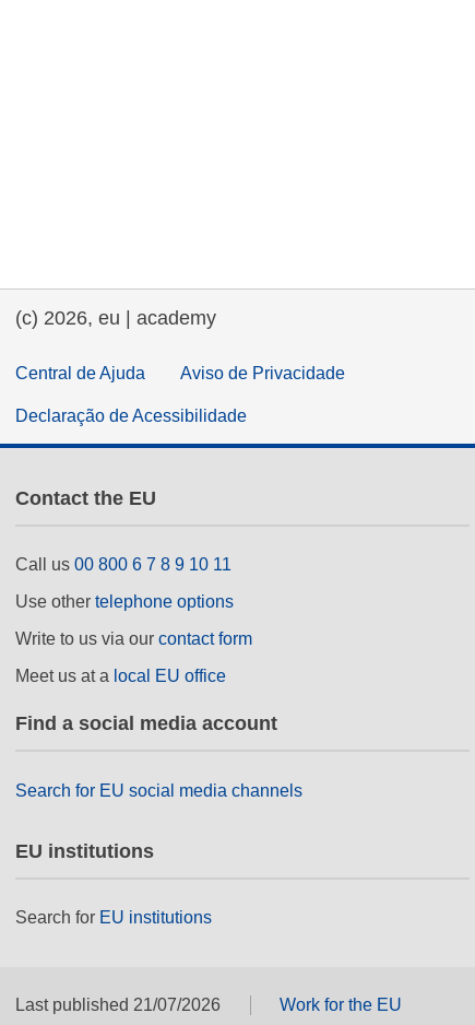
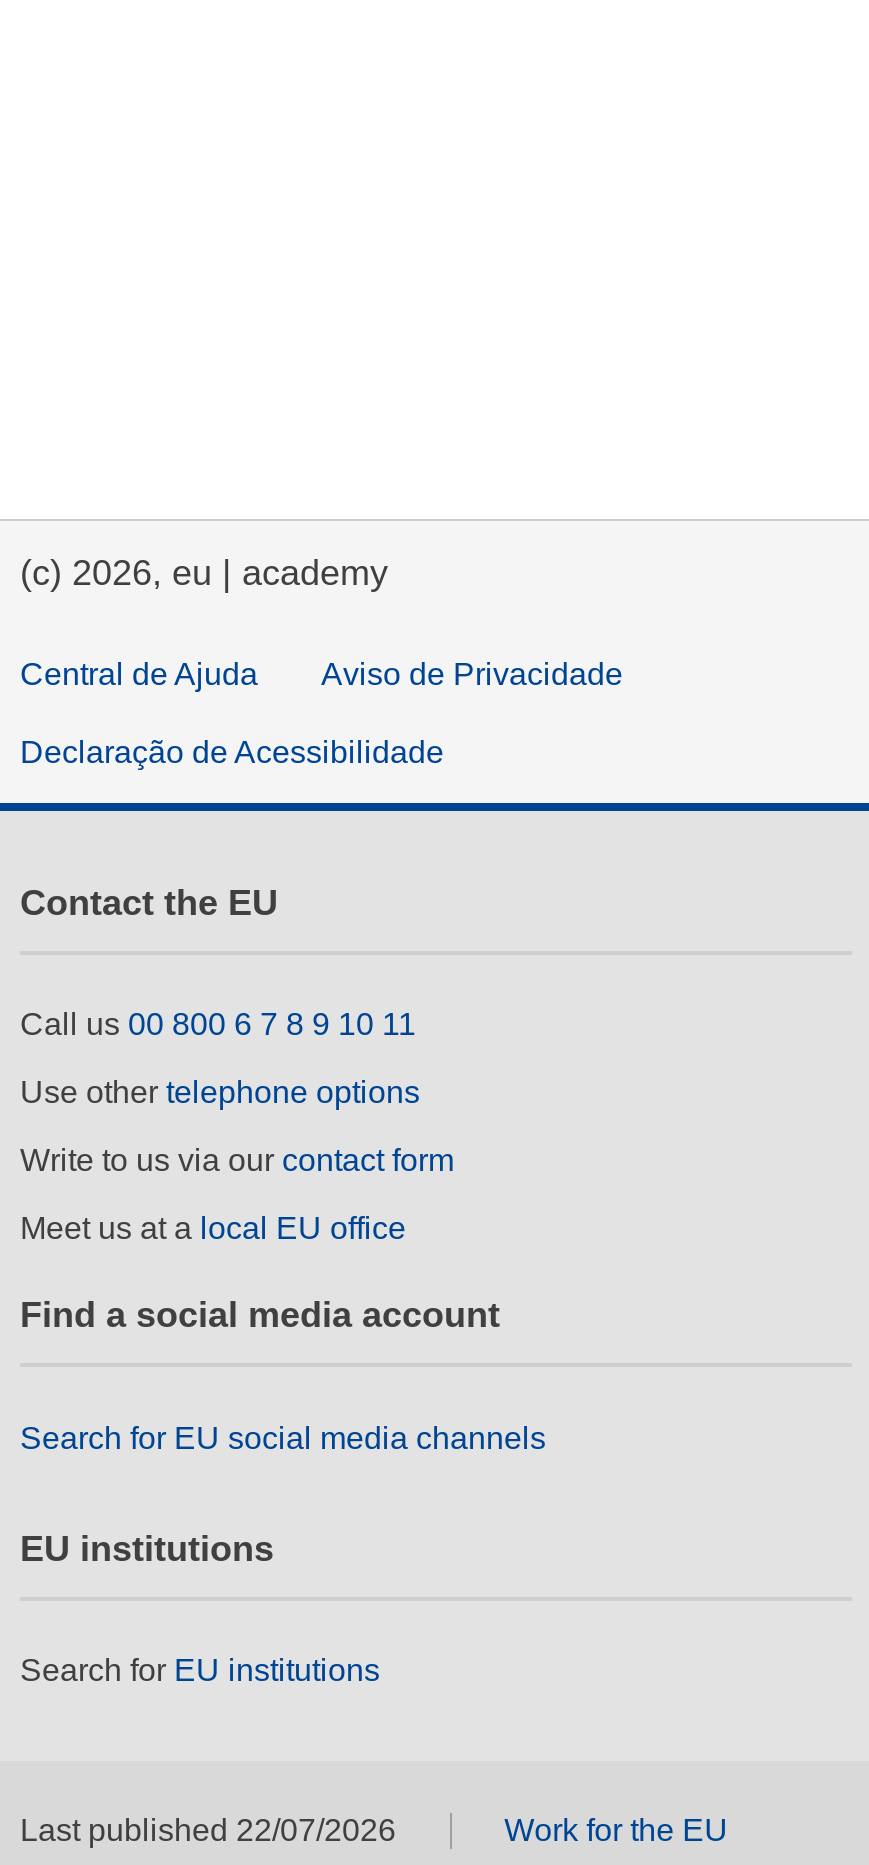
- Last published 21/07/2026
+ Last published 22/07/2026
